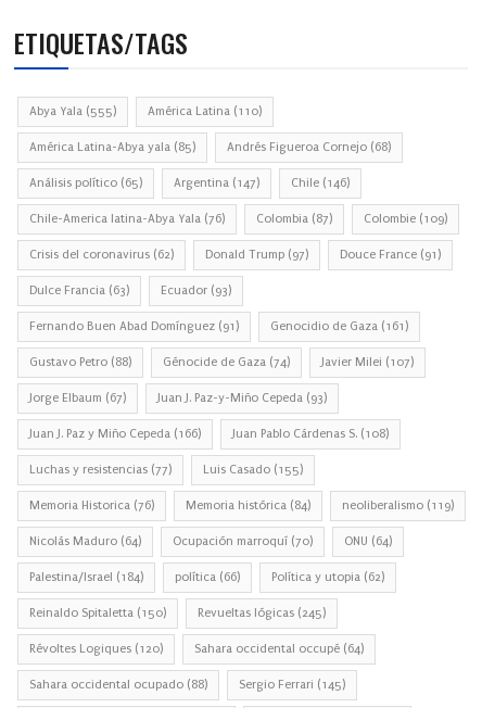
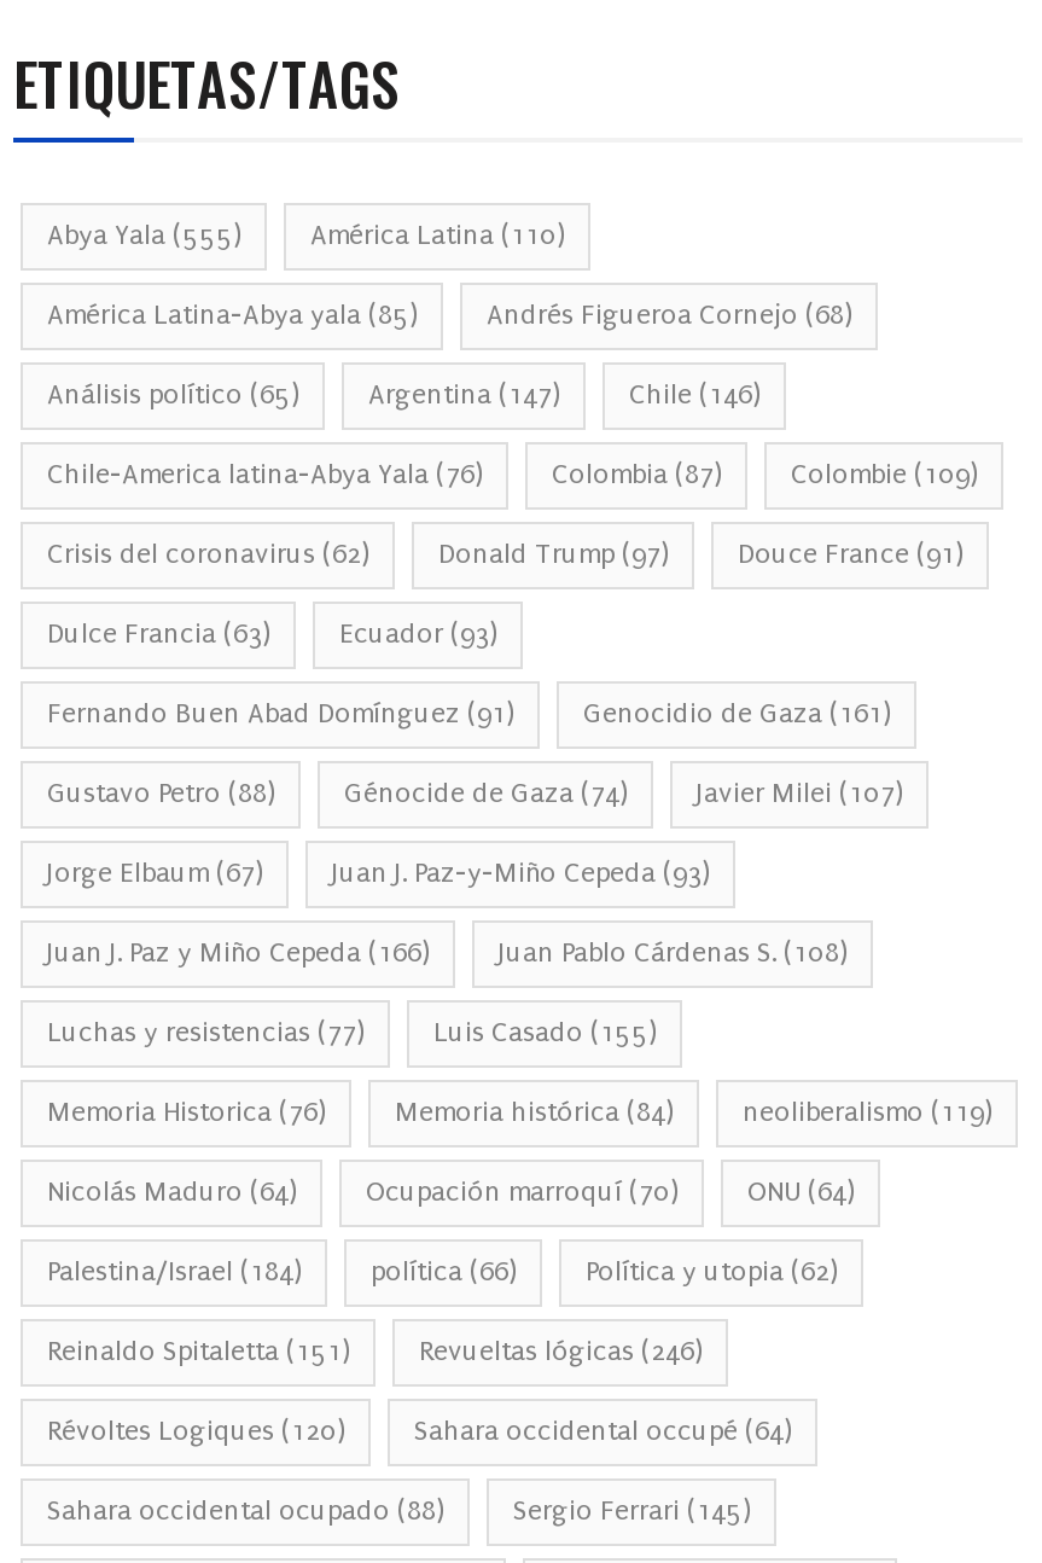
- Reinaldo Spitaletta (150)
+ Reinaldo Spitaletta (151)

- Revueltas lógicas (245)
+ Revueltas lógicas (246)
